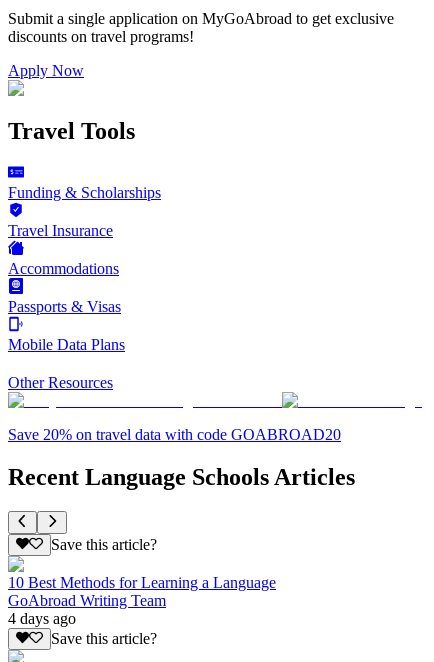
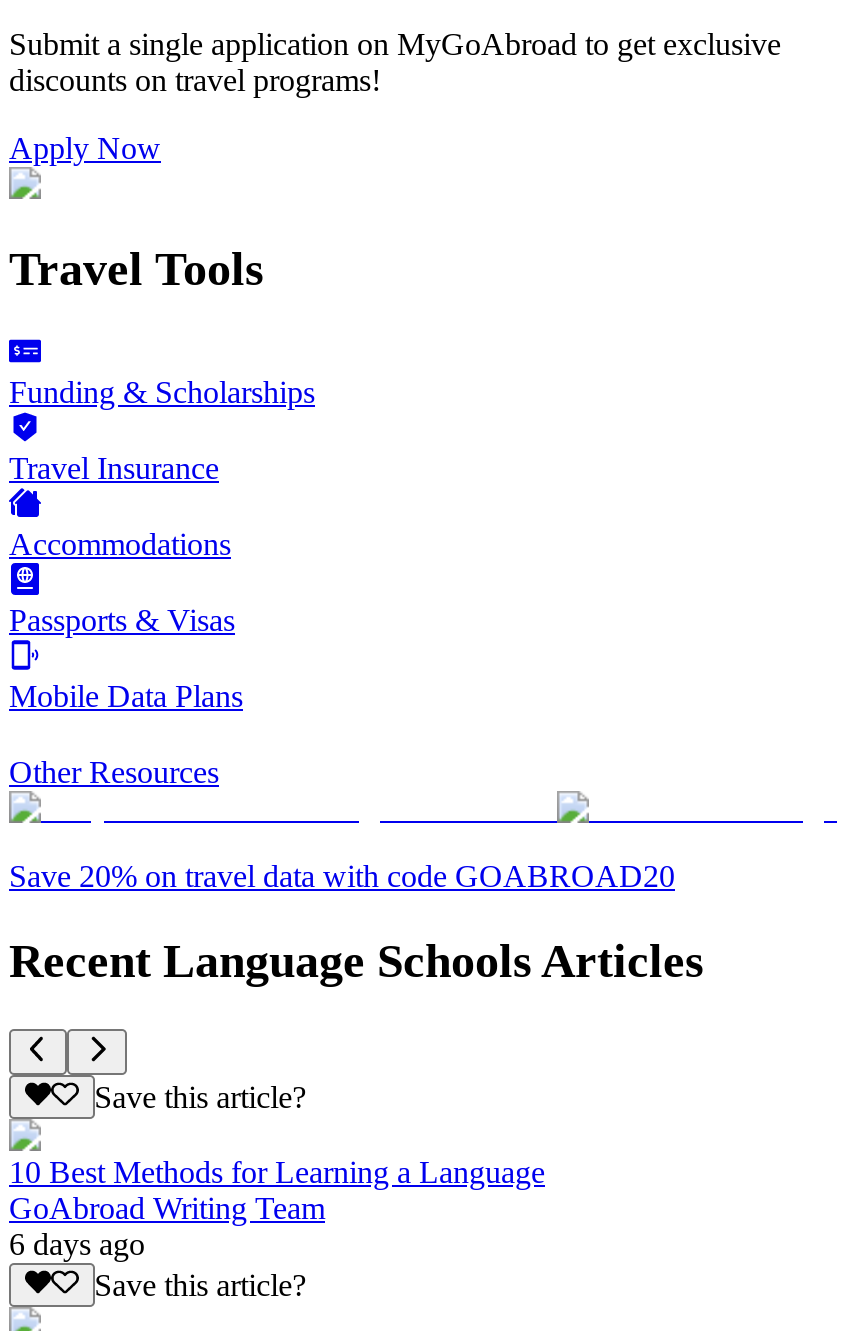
- 4 days ago
+ 6 days ago
